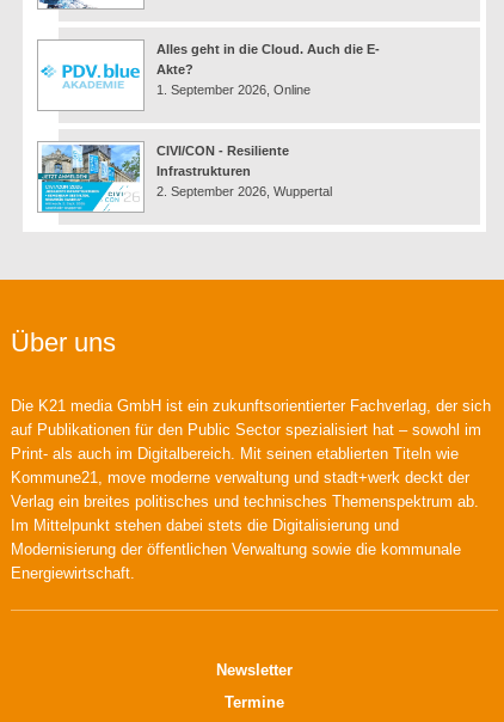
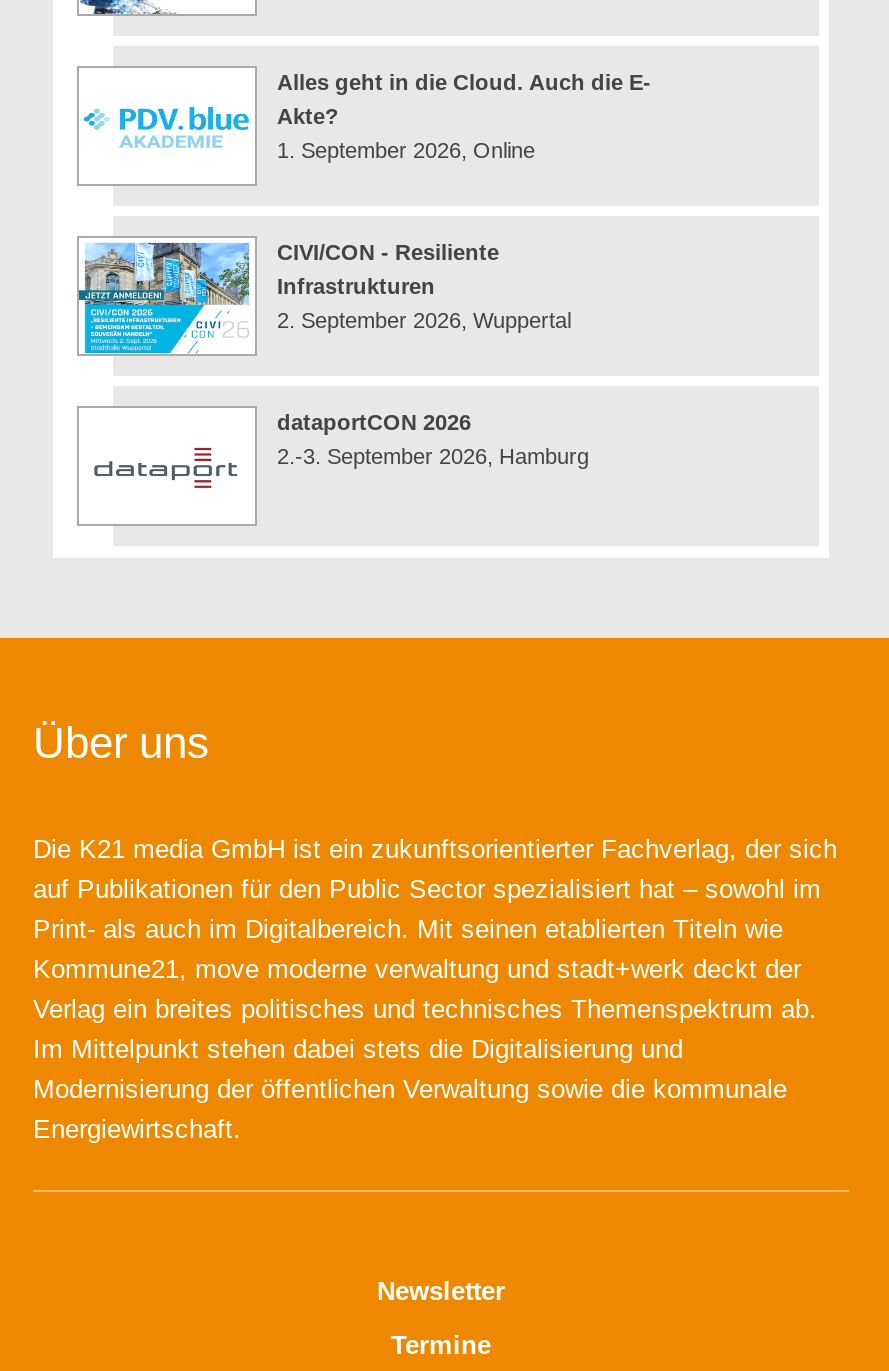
+ [image]
+ dataportCON 2026
+ 2.-3. September 2026, Hamburg
